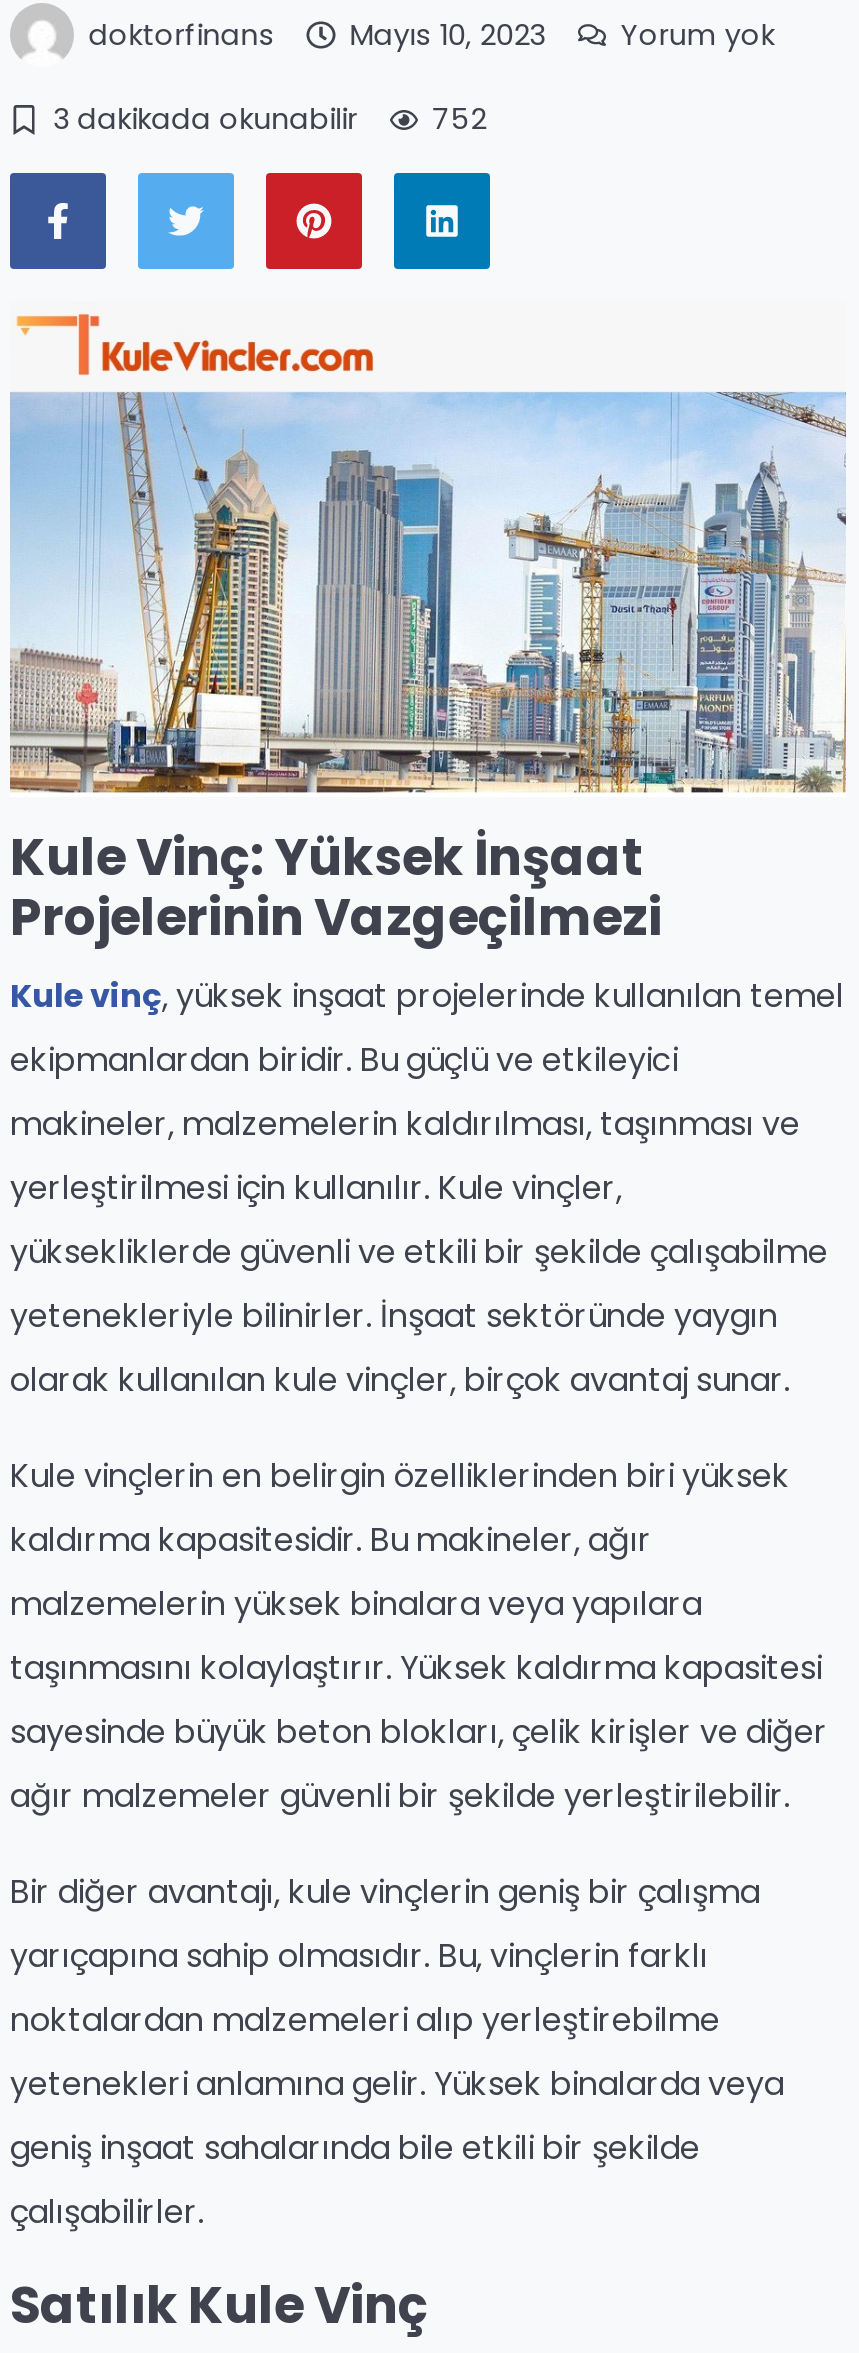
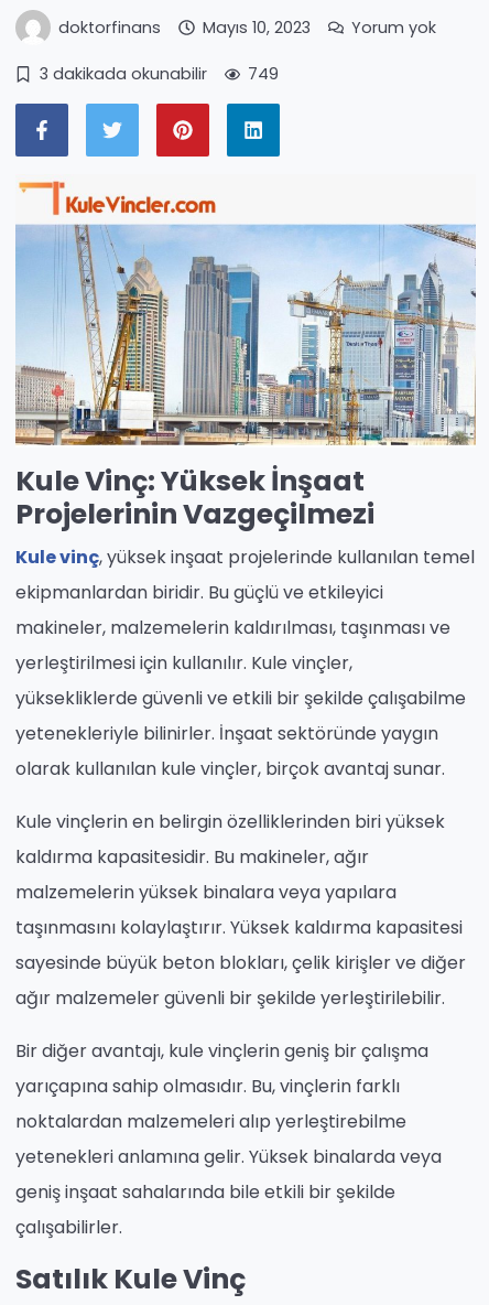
- 3 dakikada okunabilir 752
+ 3 dakikada okunabilir 749
